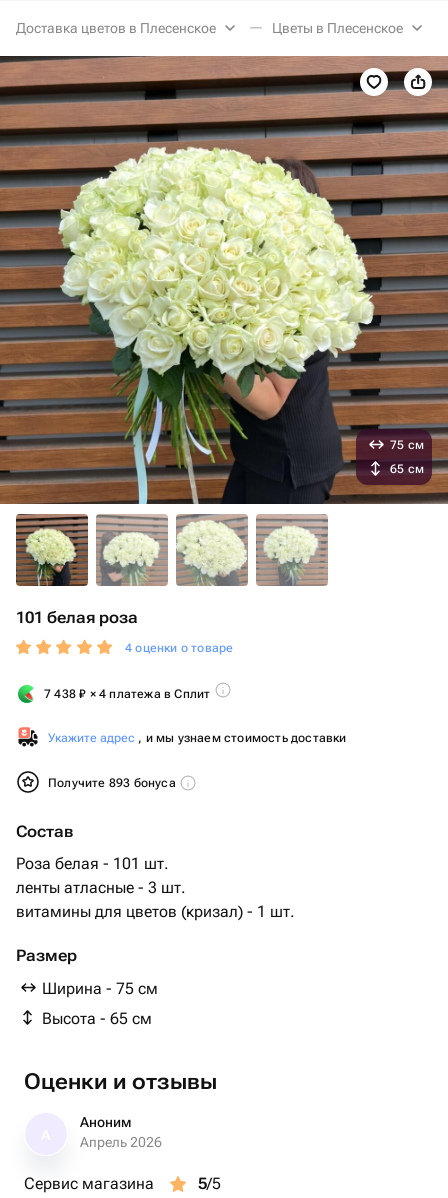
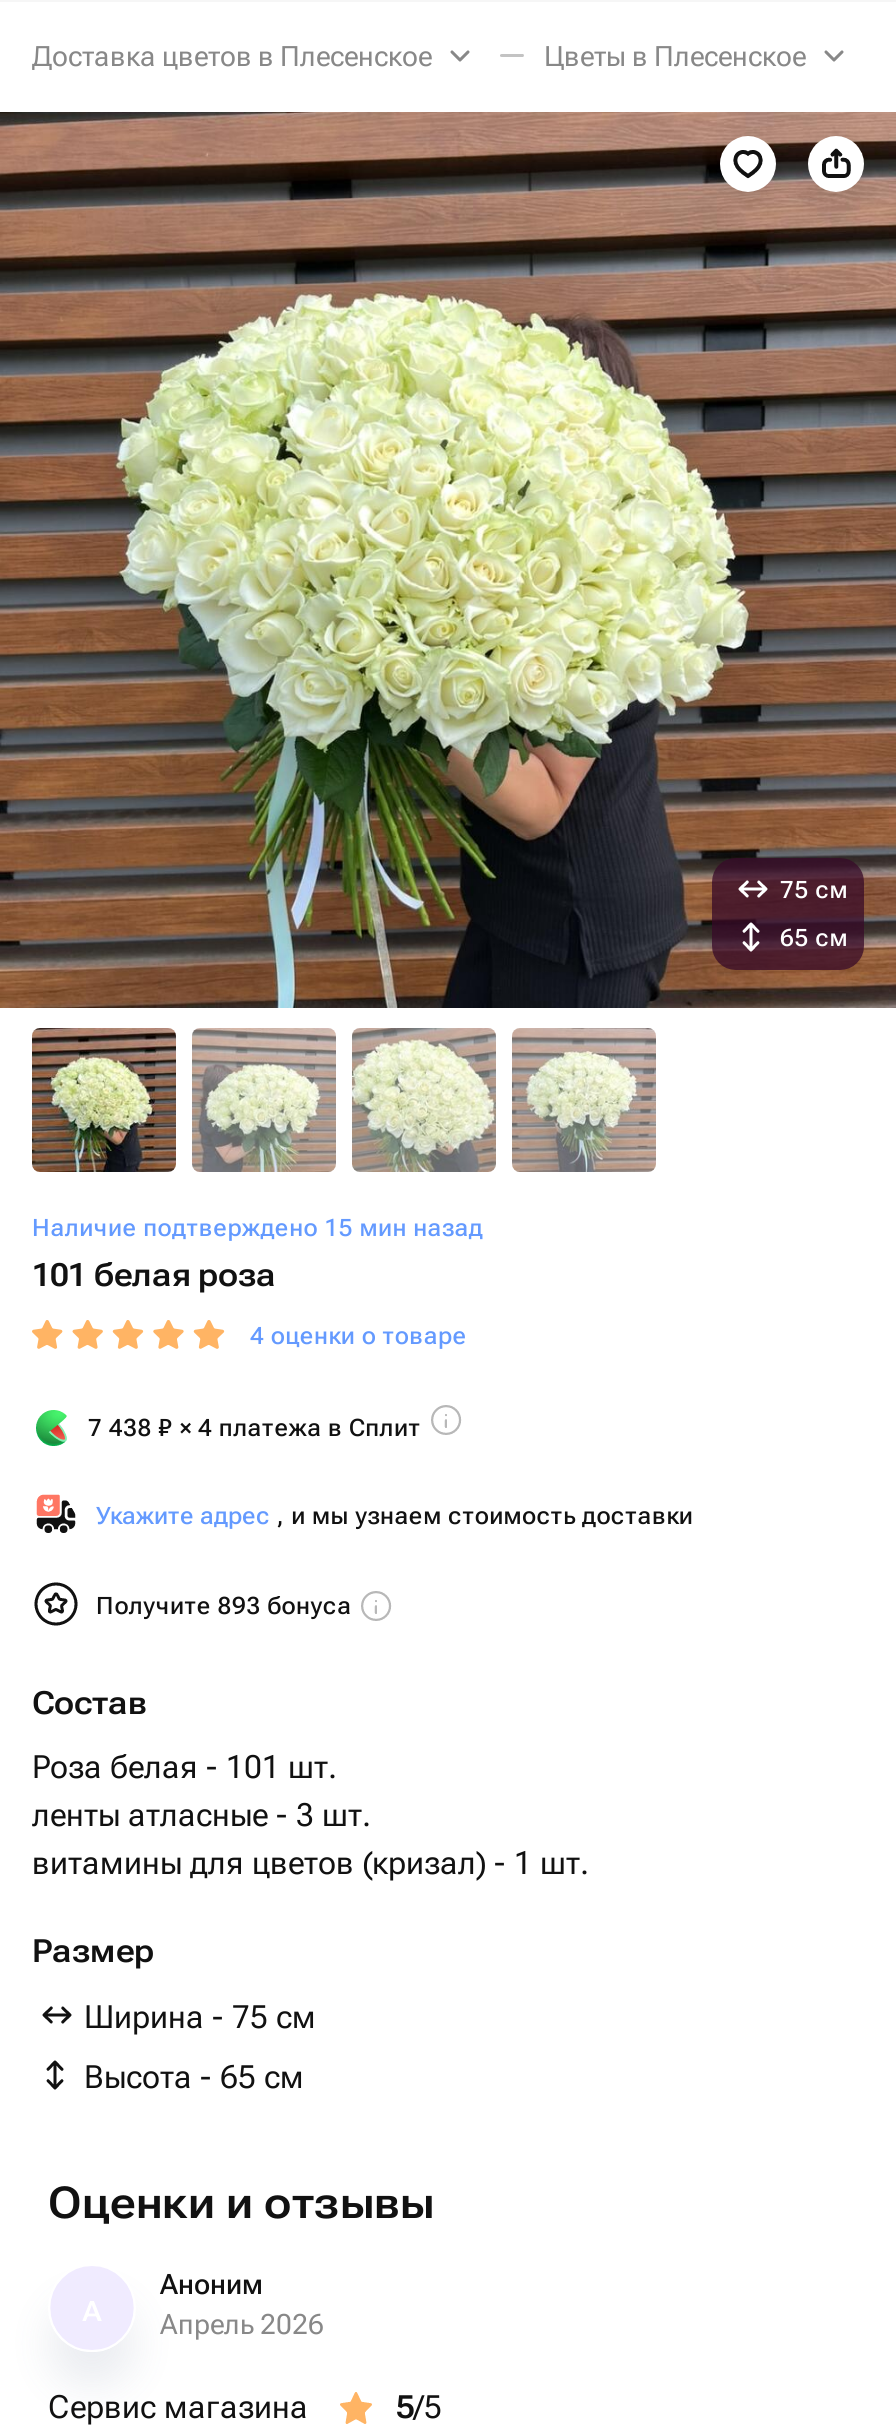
+ Наличие подтверждено 15 мин назад
